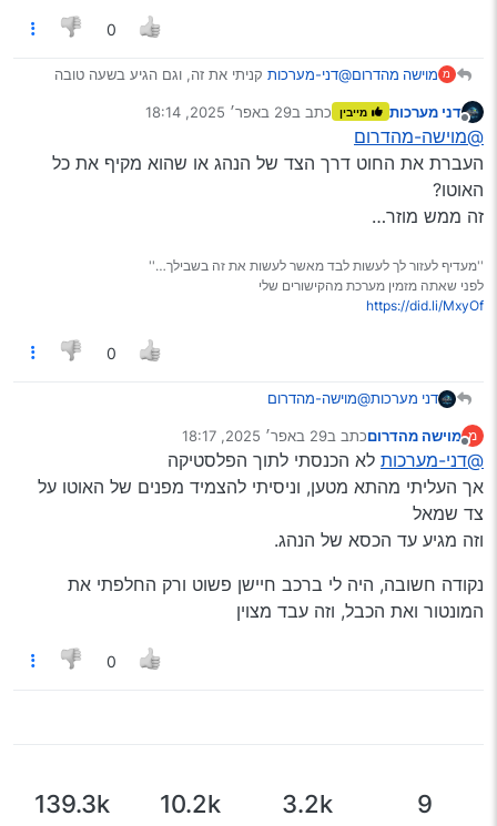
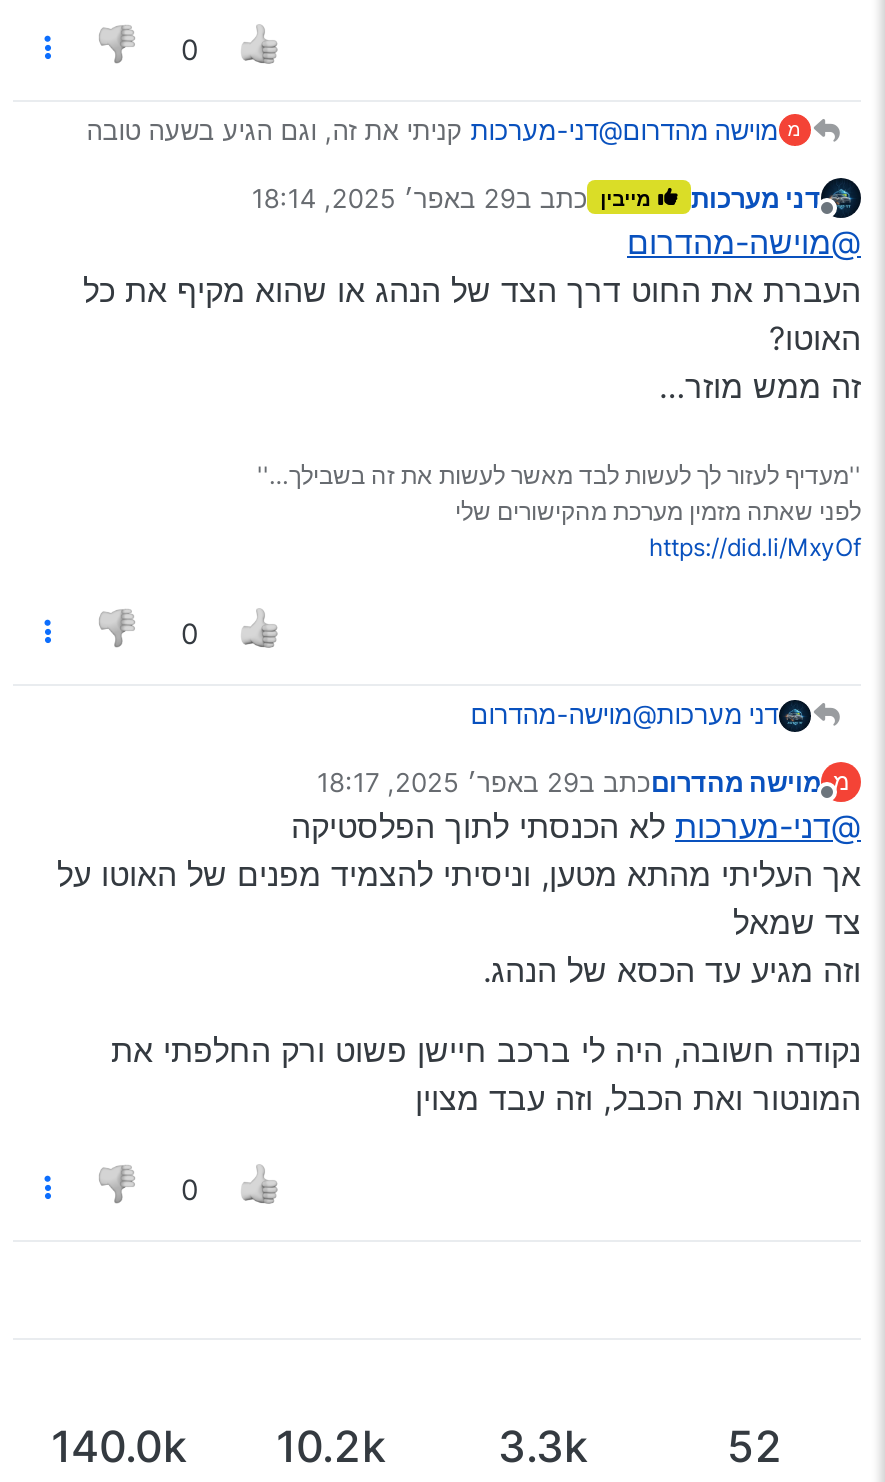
- 139.3k 10.2k
+ 140.0k 10.2k

- 3.2k
+ 3.3k

- 9
+ 52
